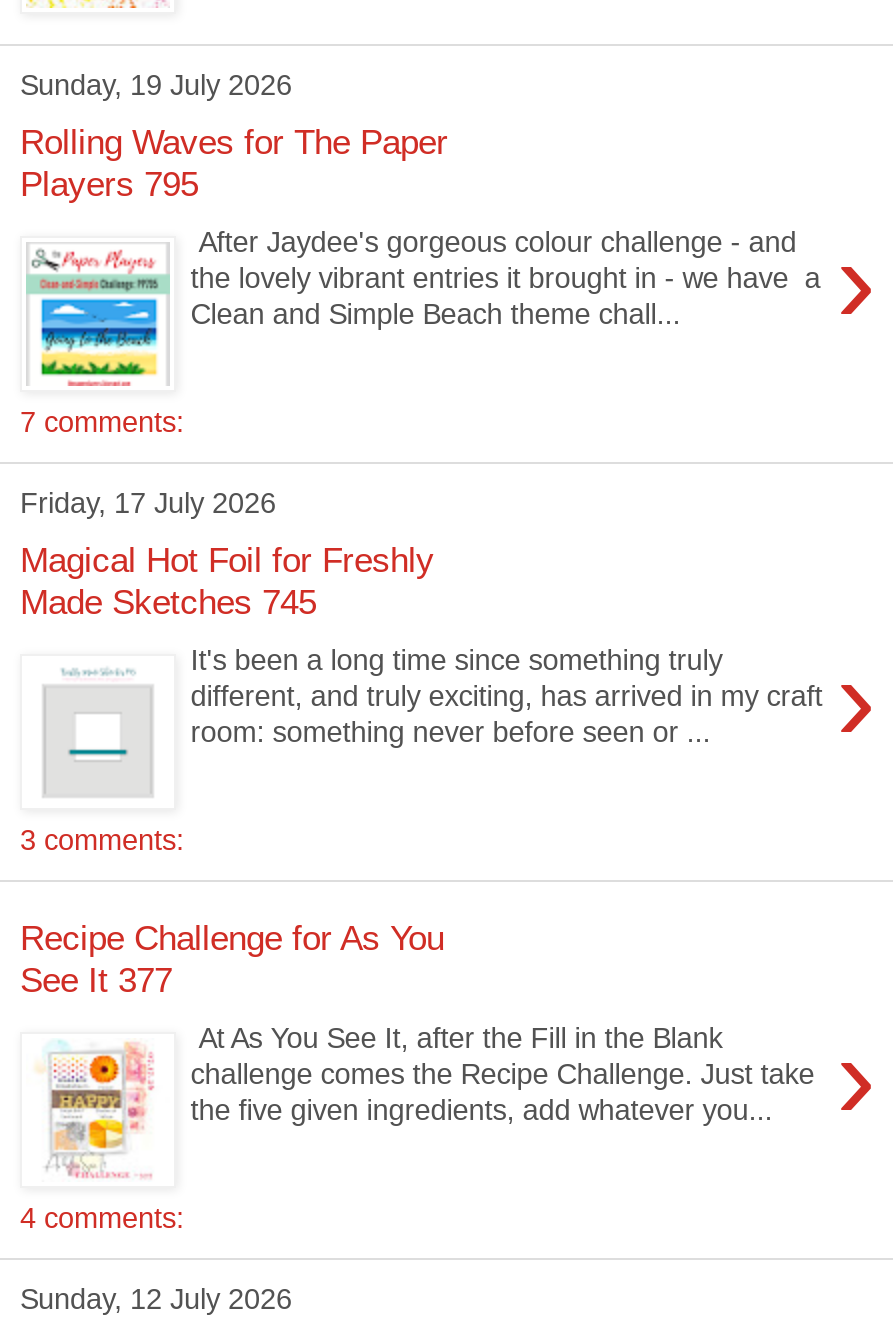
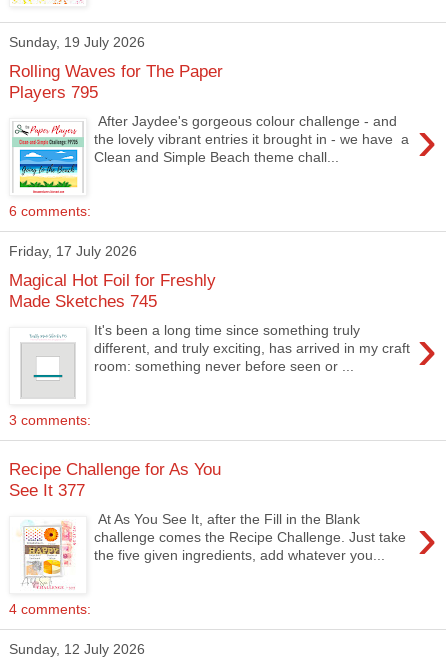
- 7 comments:
+ 6 comments:
